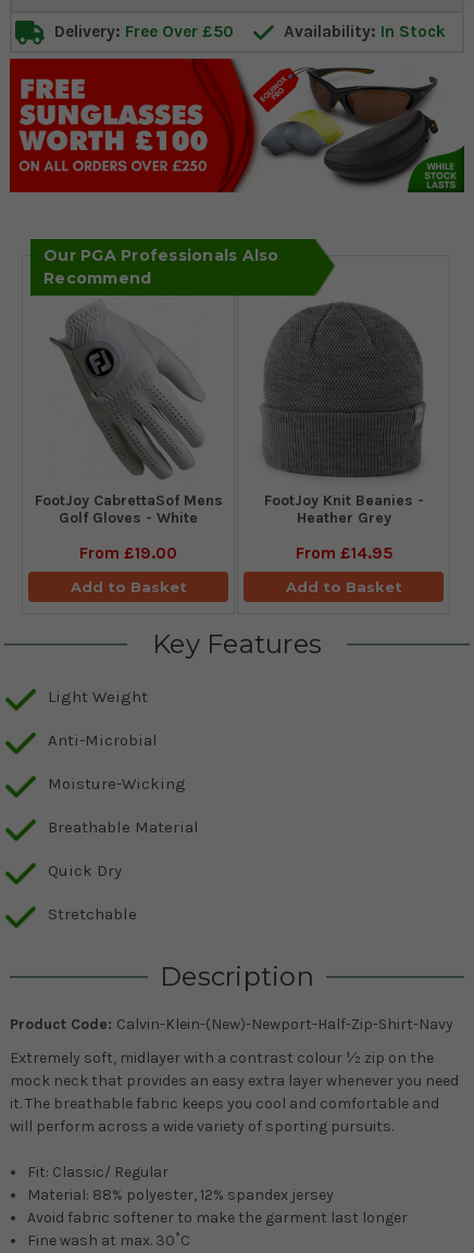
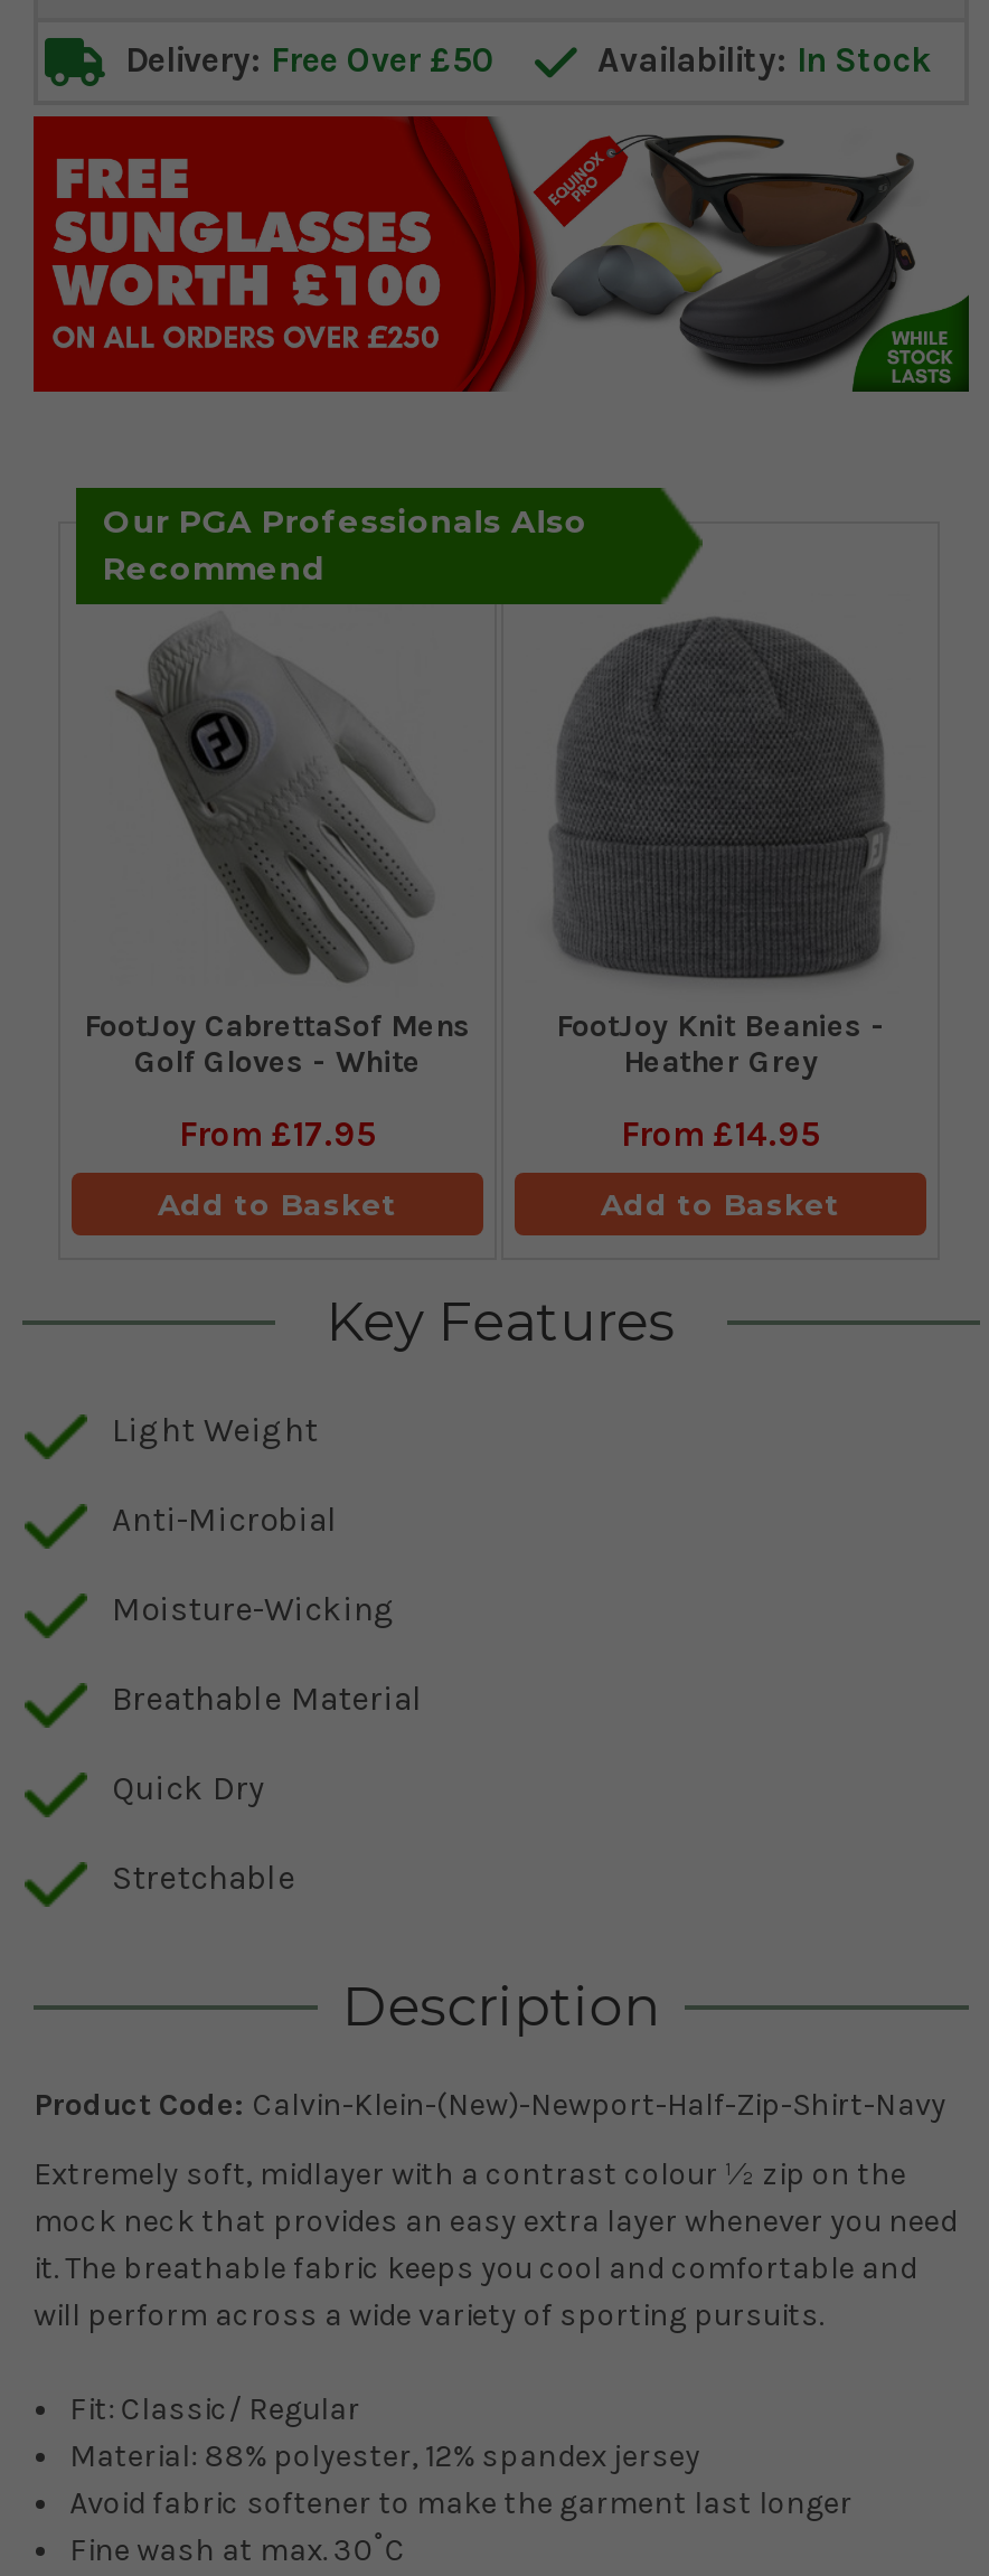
- From £19.00
+ From £17.95
